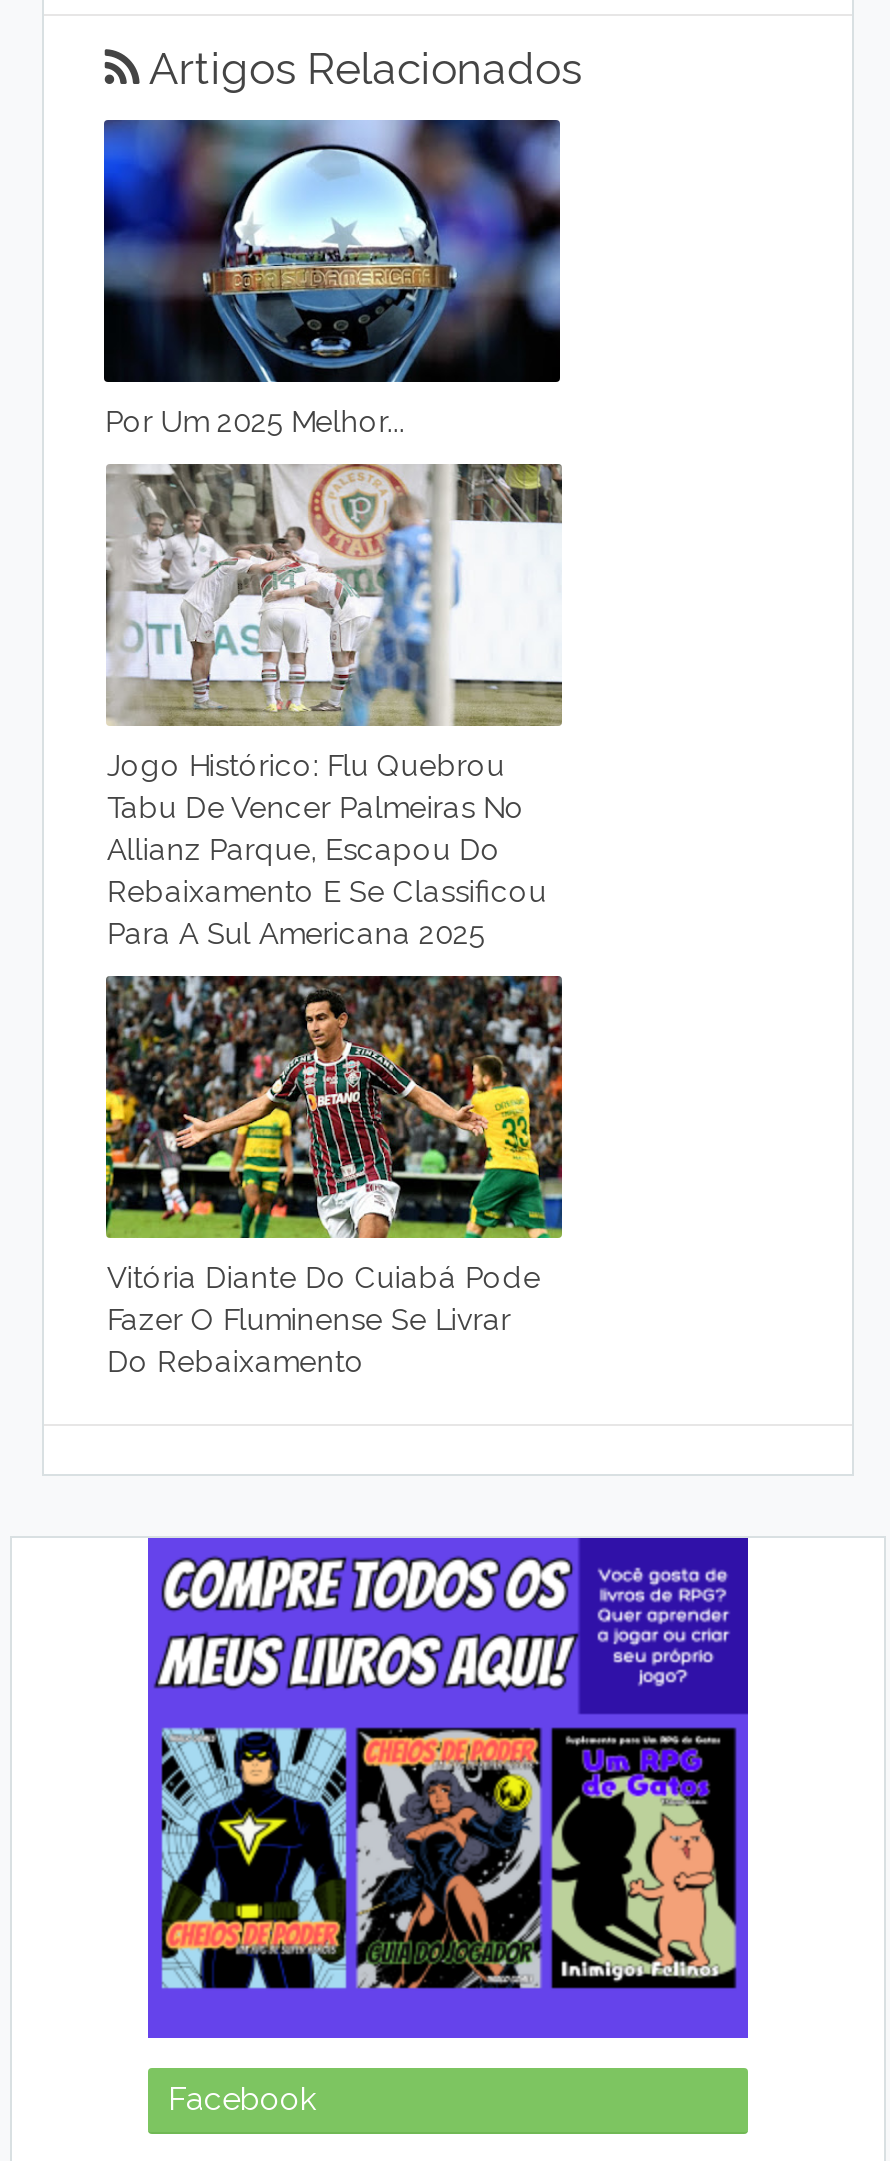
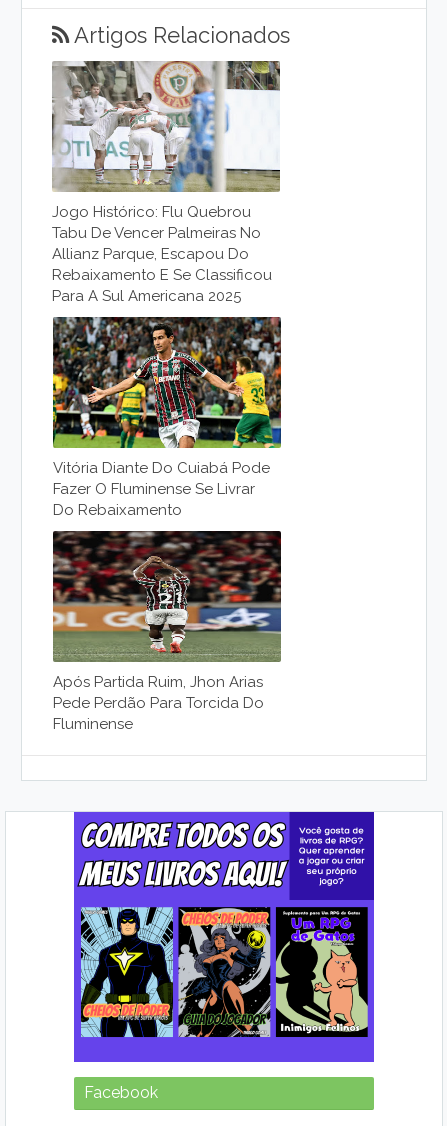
- [image]
- Por Um 2025 Melhor...

moved up: [image] | Jogo Histórico: Flu Quebrou | Tabu De Vencer Palmeiras No | ... | Fazer O Fluminense Se Livrar | Do Rebaixamento

+ [image]
+ Após Partida Ruim, Jhon Arias
+ Pede Perdão Para Torcida Do
+ Fluminense
